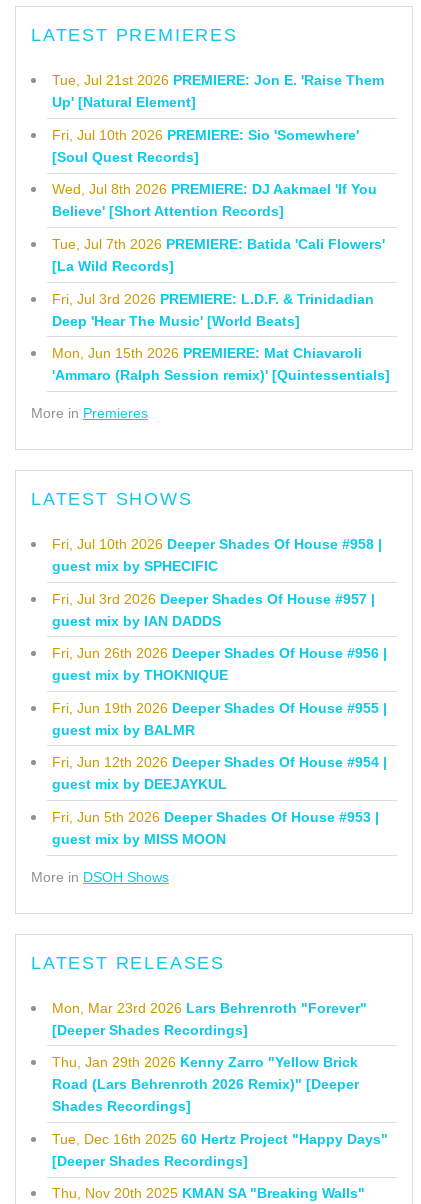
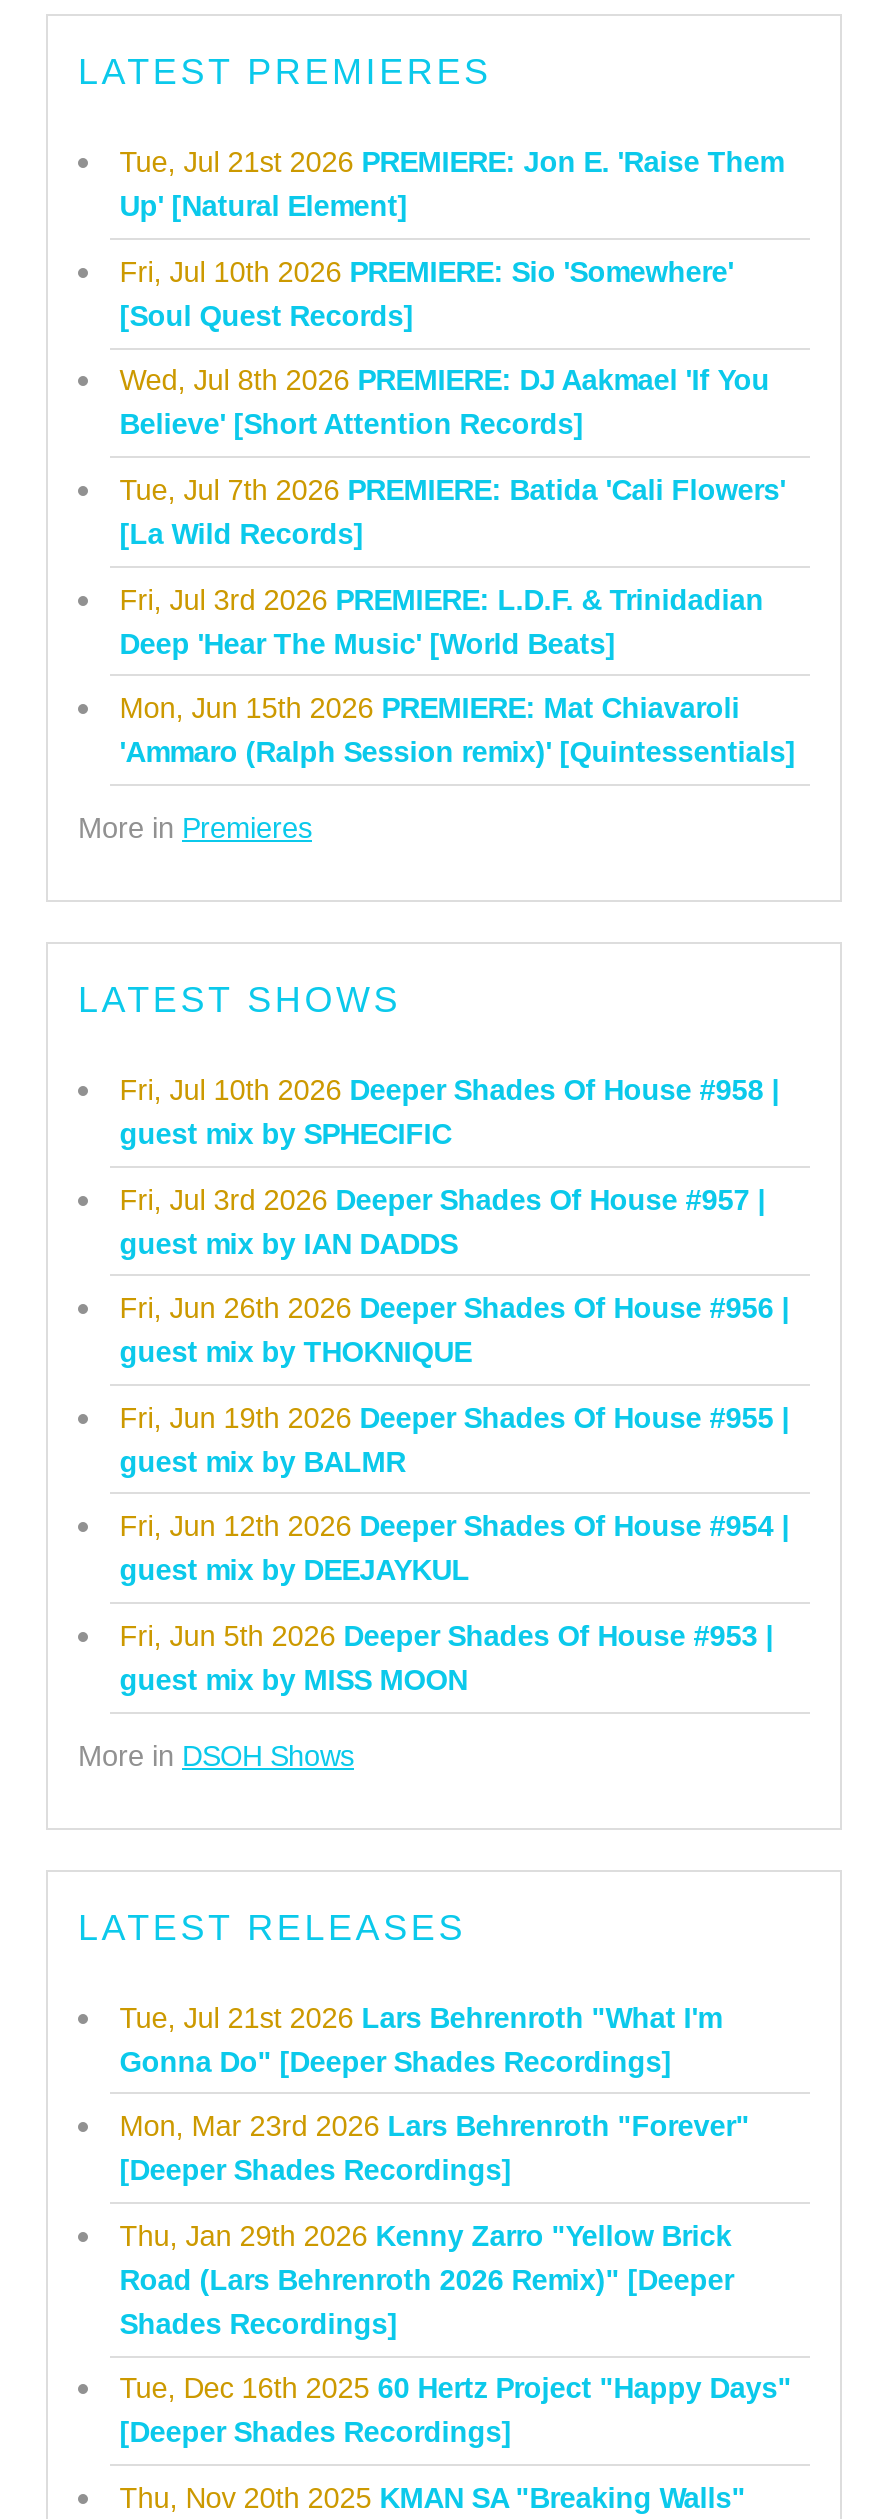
+ Tue, Jul 21st 2026 Lars Behrenroth "What I'm
+ Gonna Do" [Deeper Shades Recordings]
